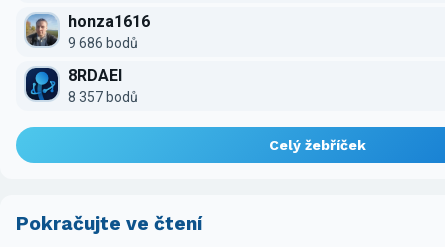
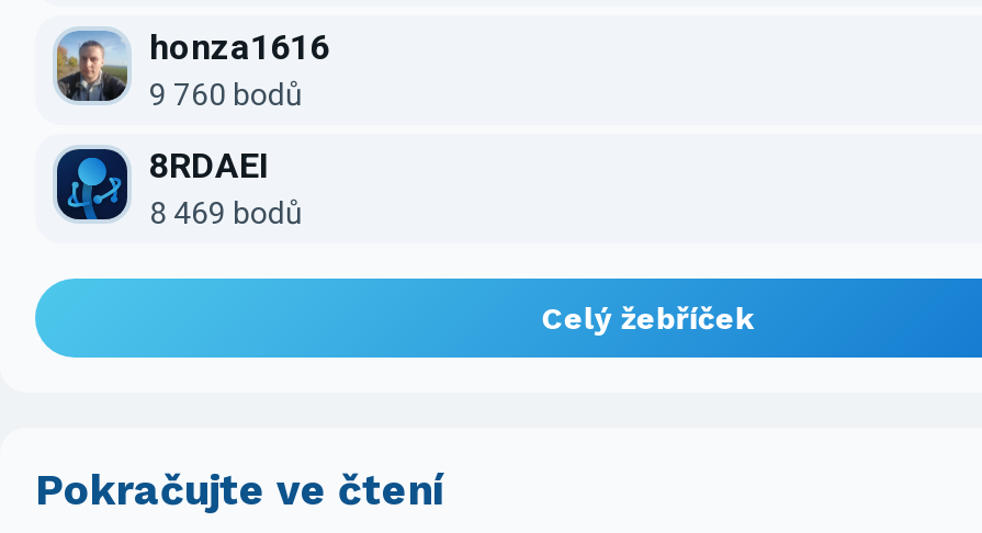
- 9 686 bodů
+ 9 760 bodů

- 8 357 bodů
+ 8 469 bodů
